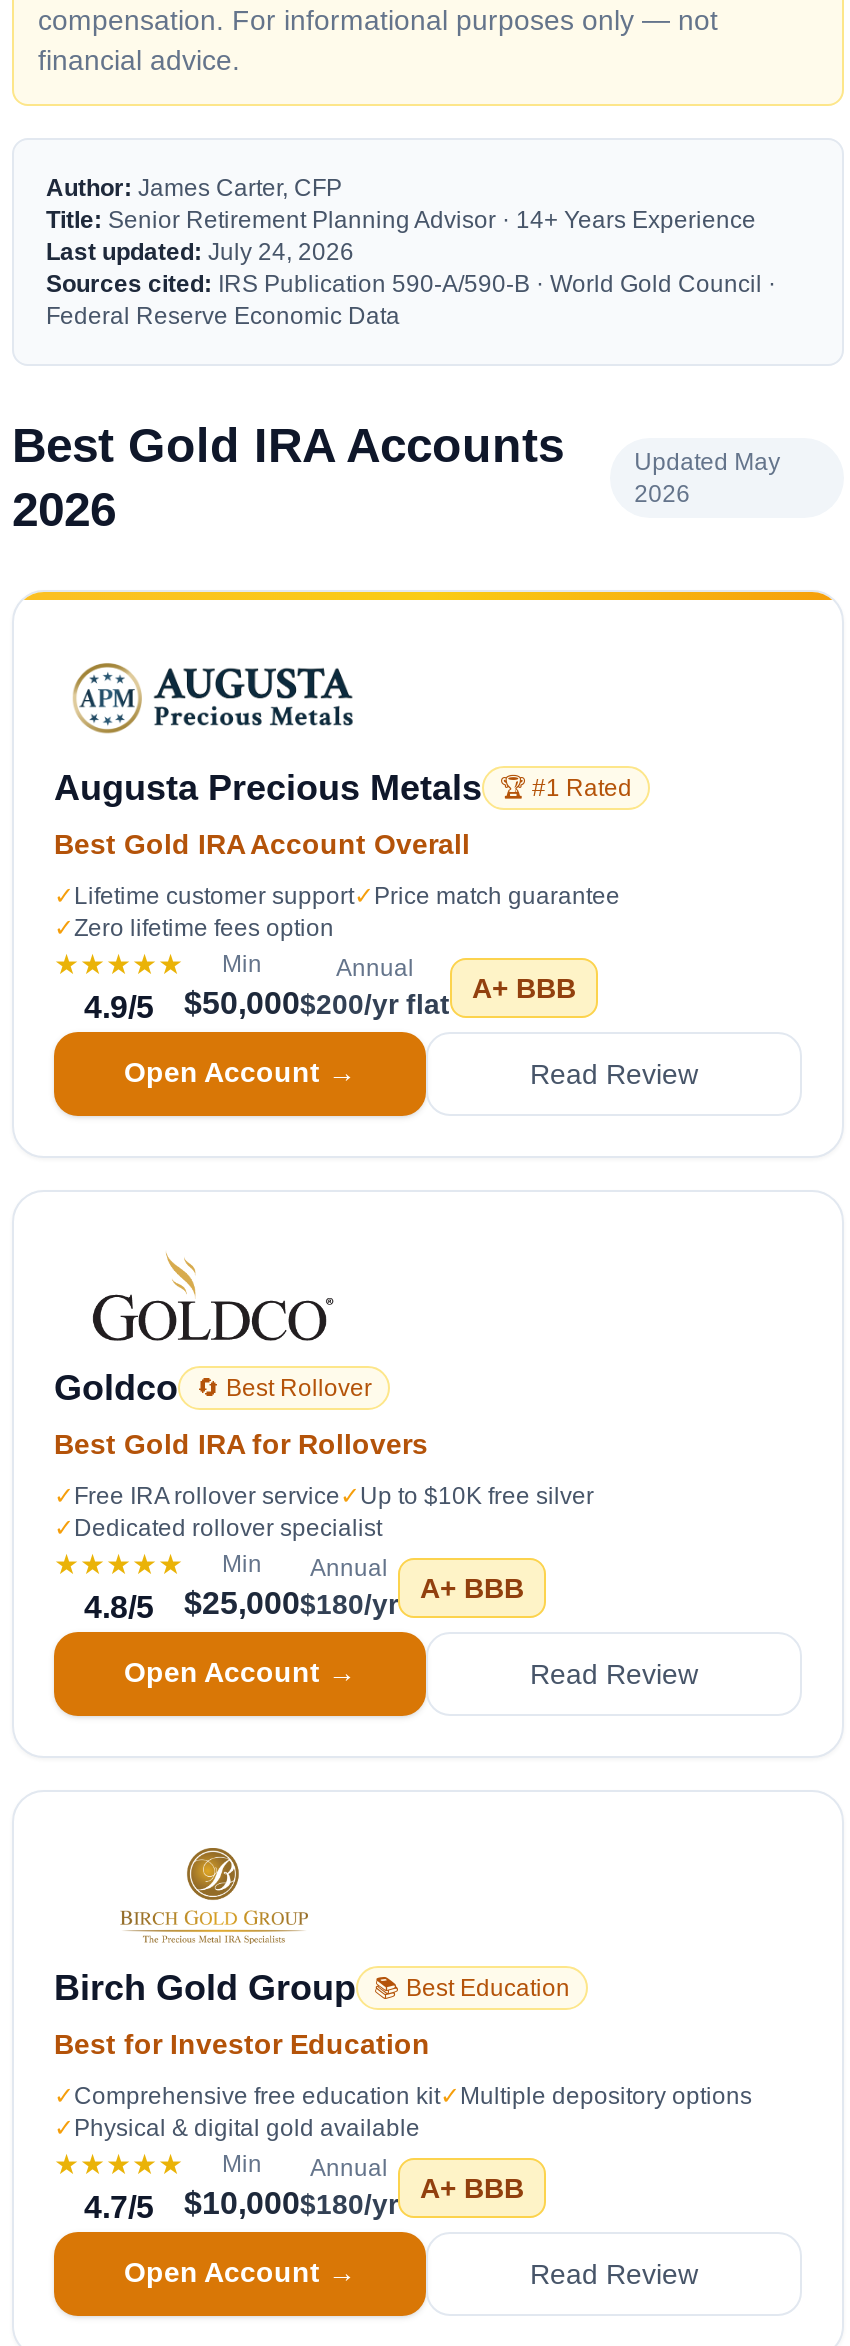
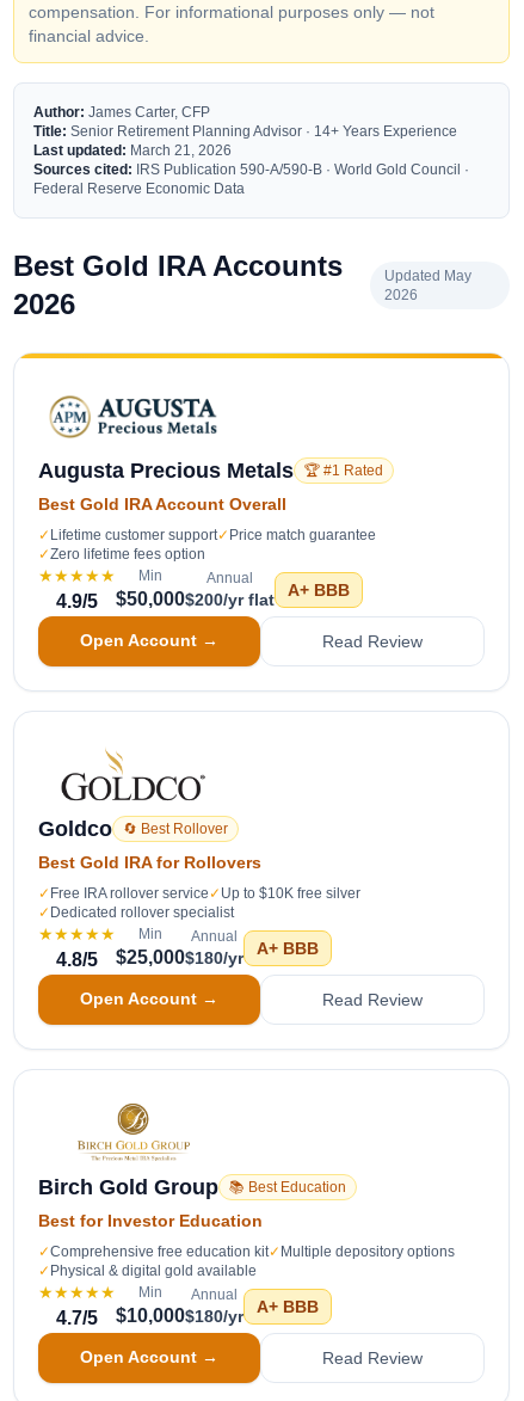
- Last updated: July 24, 2026
+ Last updated: March 21, 2026
